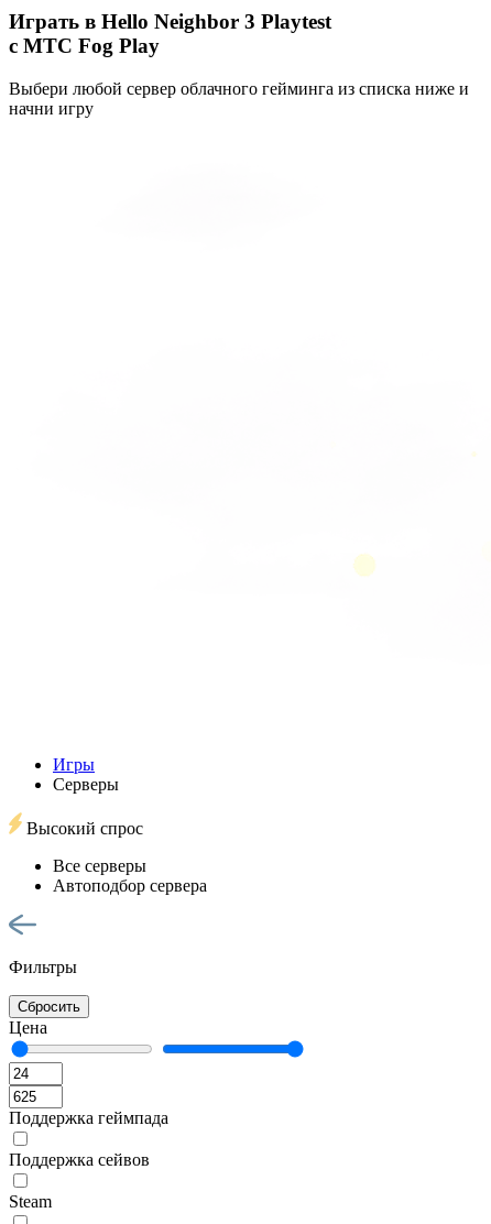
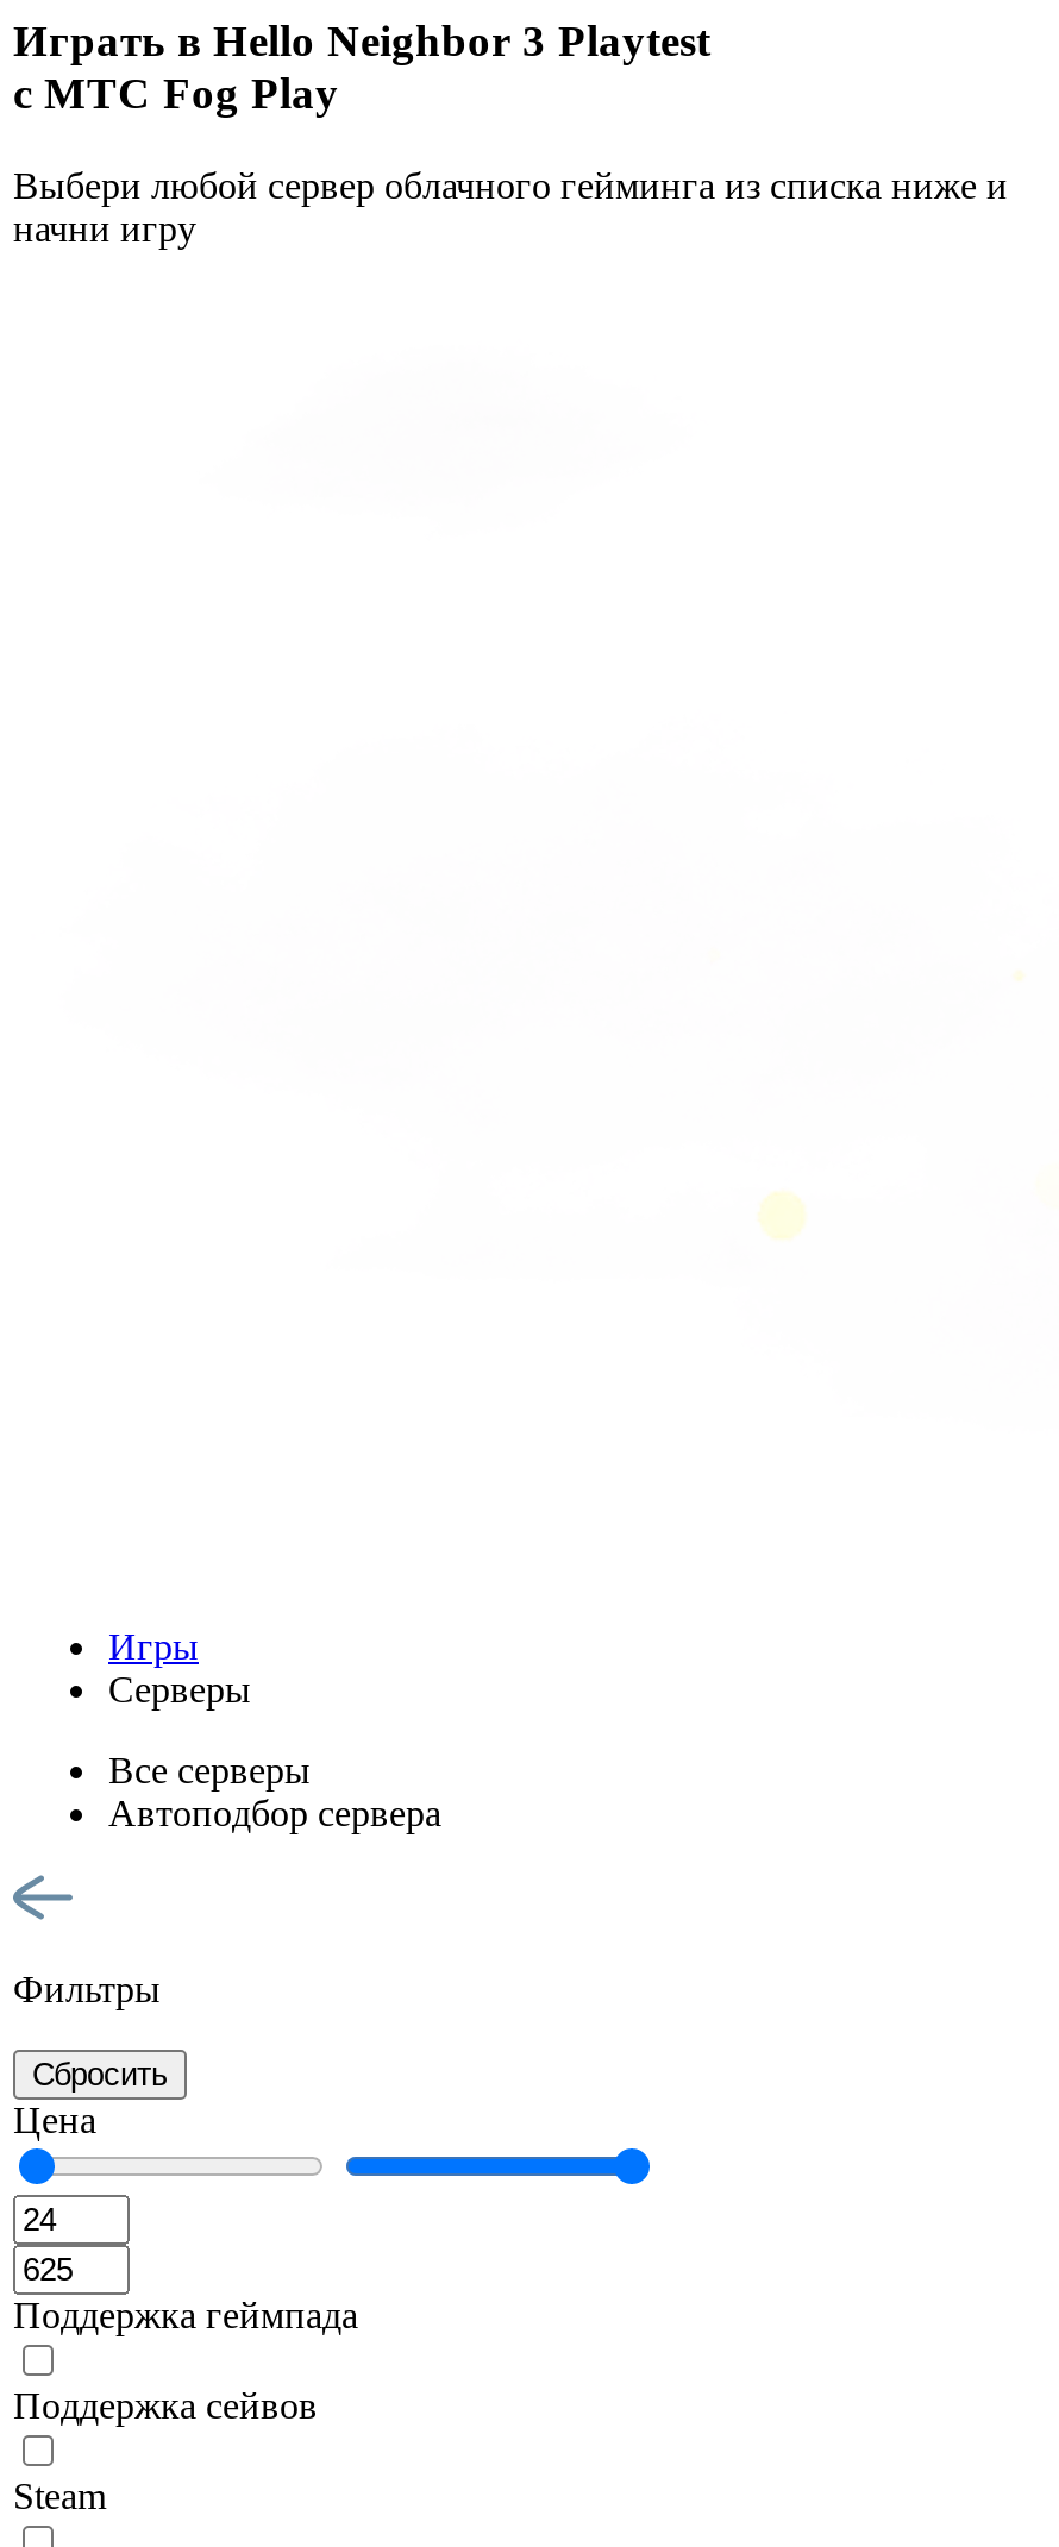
- Высокий спрос
